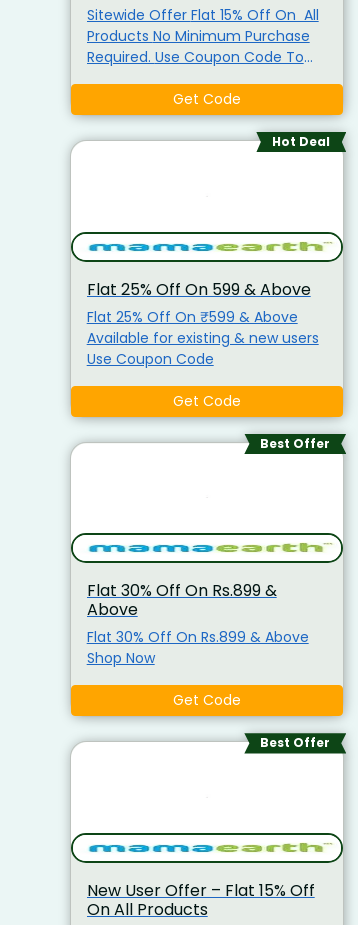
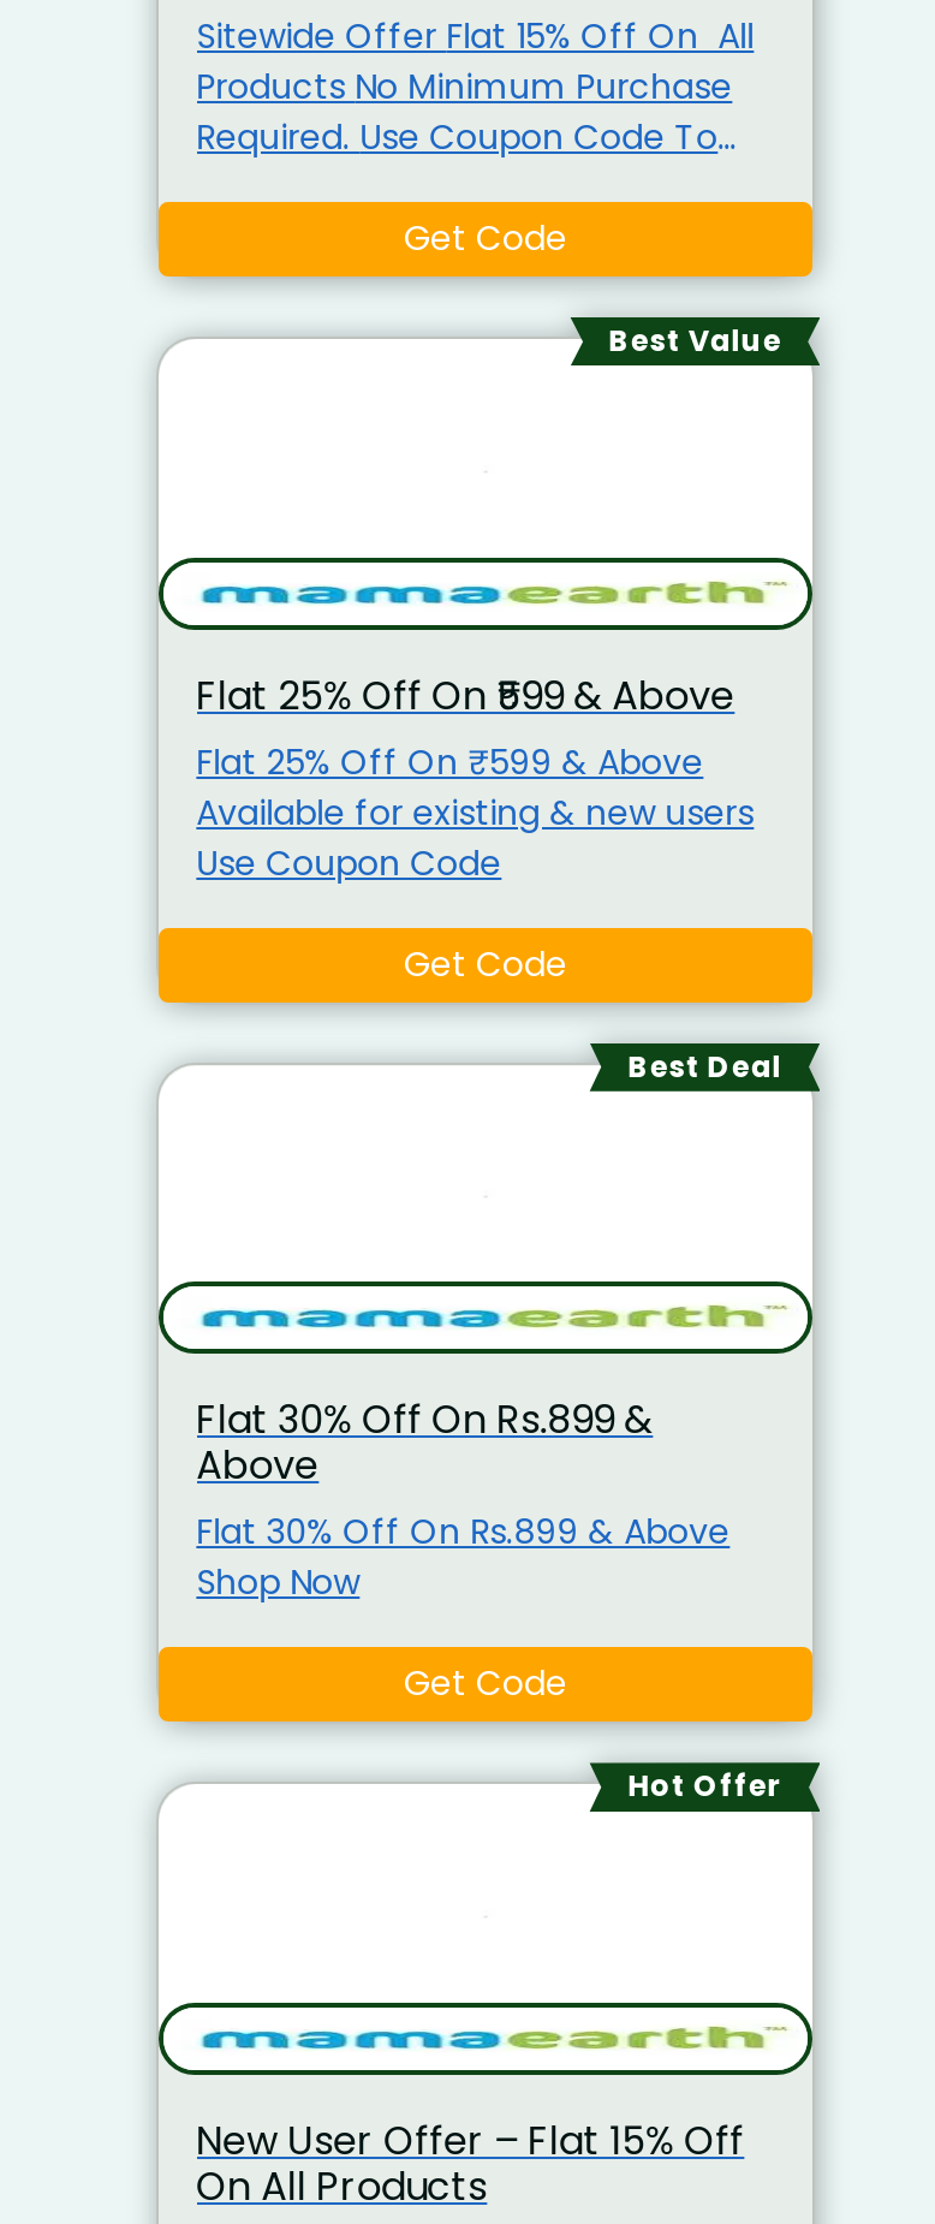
- Hot Deal
+ Best Value

- Best Offer
+ Best Deal

- Best Offer
+ Hot Offer
